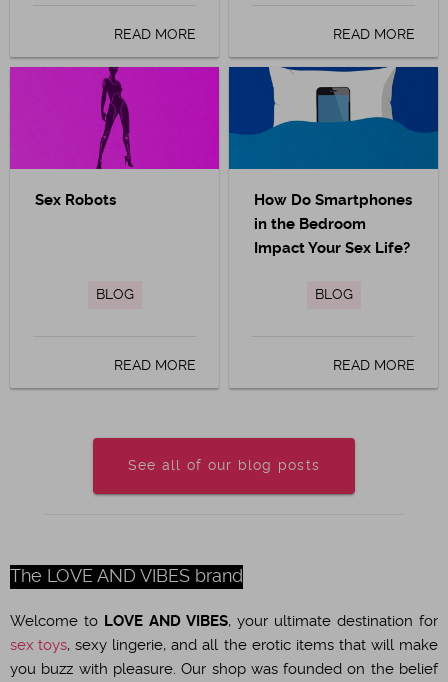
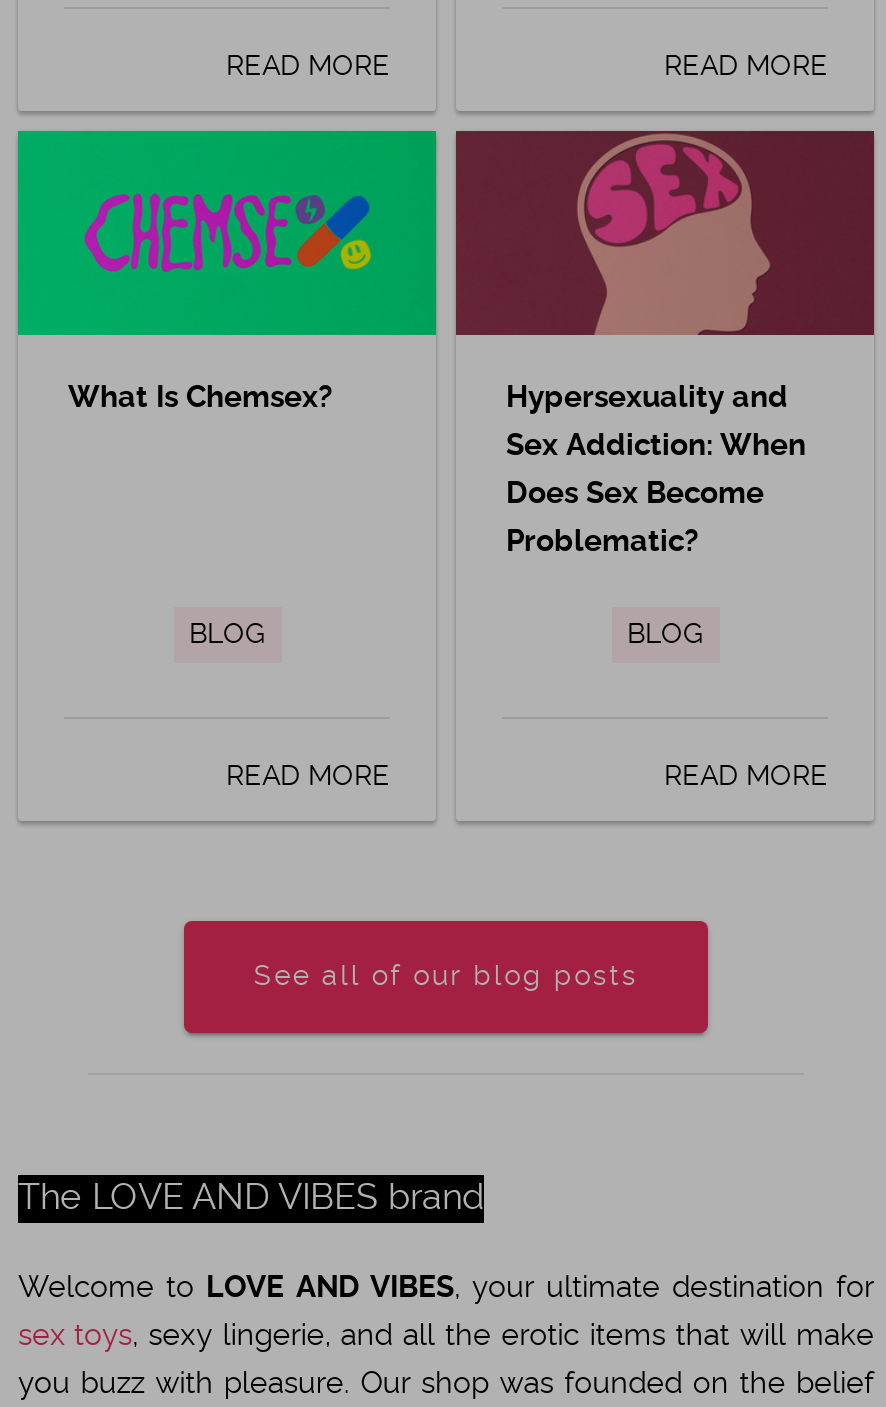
- [image]
- Sex Robots
+ [image]
+ What Is Chemsex?

- [image]
- How Do Smartphones
- in the Bedroom
- Impact Your Sex Life?
+ [image]
+ Hypersexuality and
+ Sex Addiction: When
+ Does Sex Become
+ Problematic?
